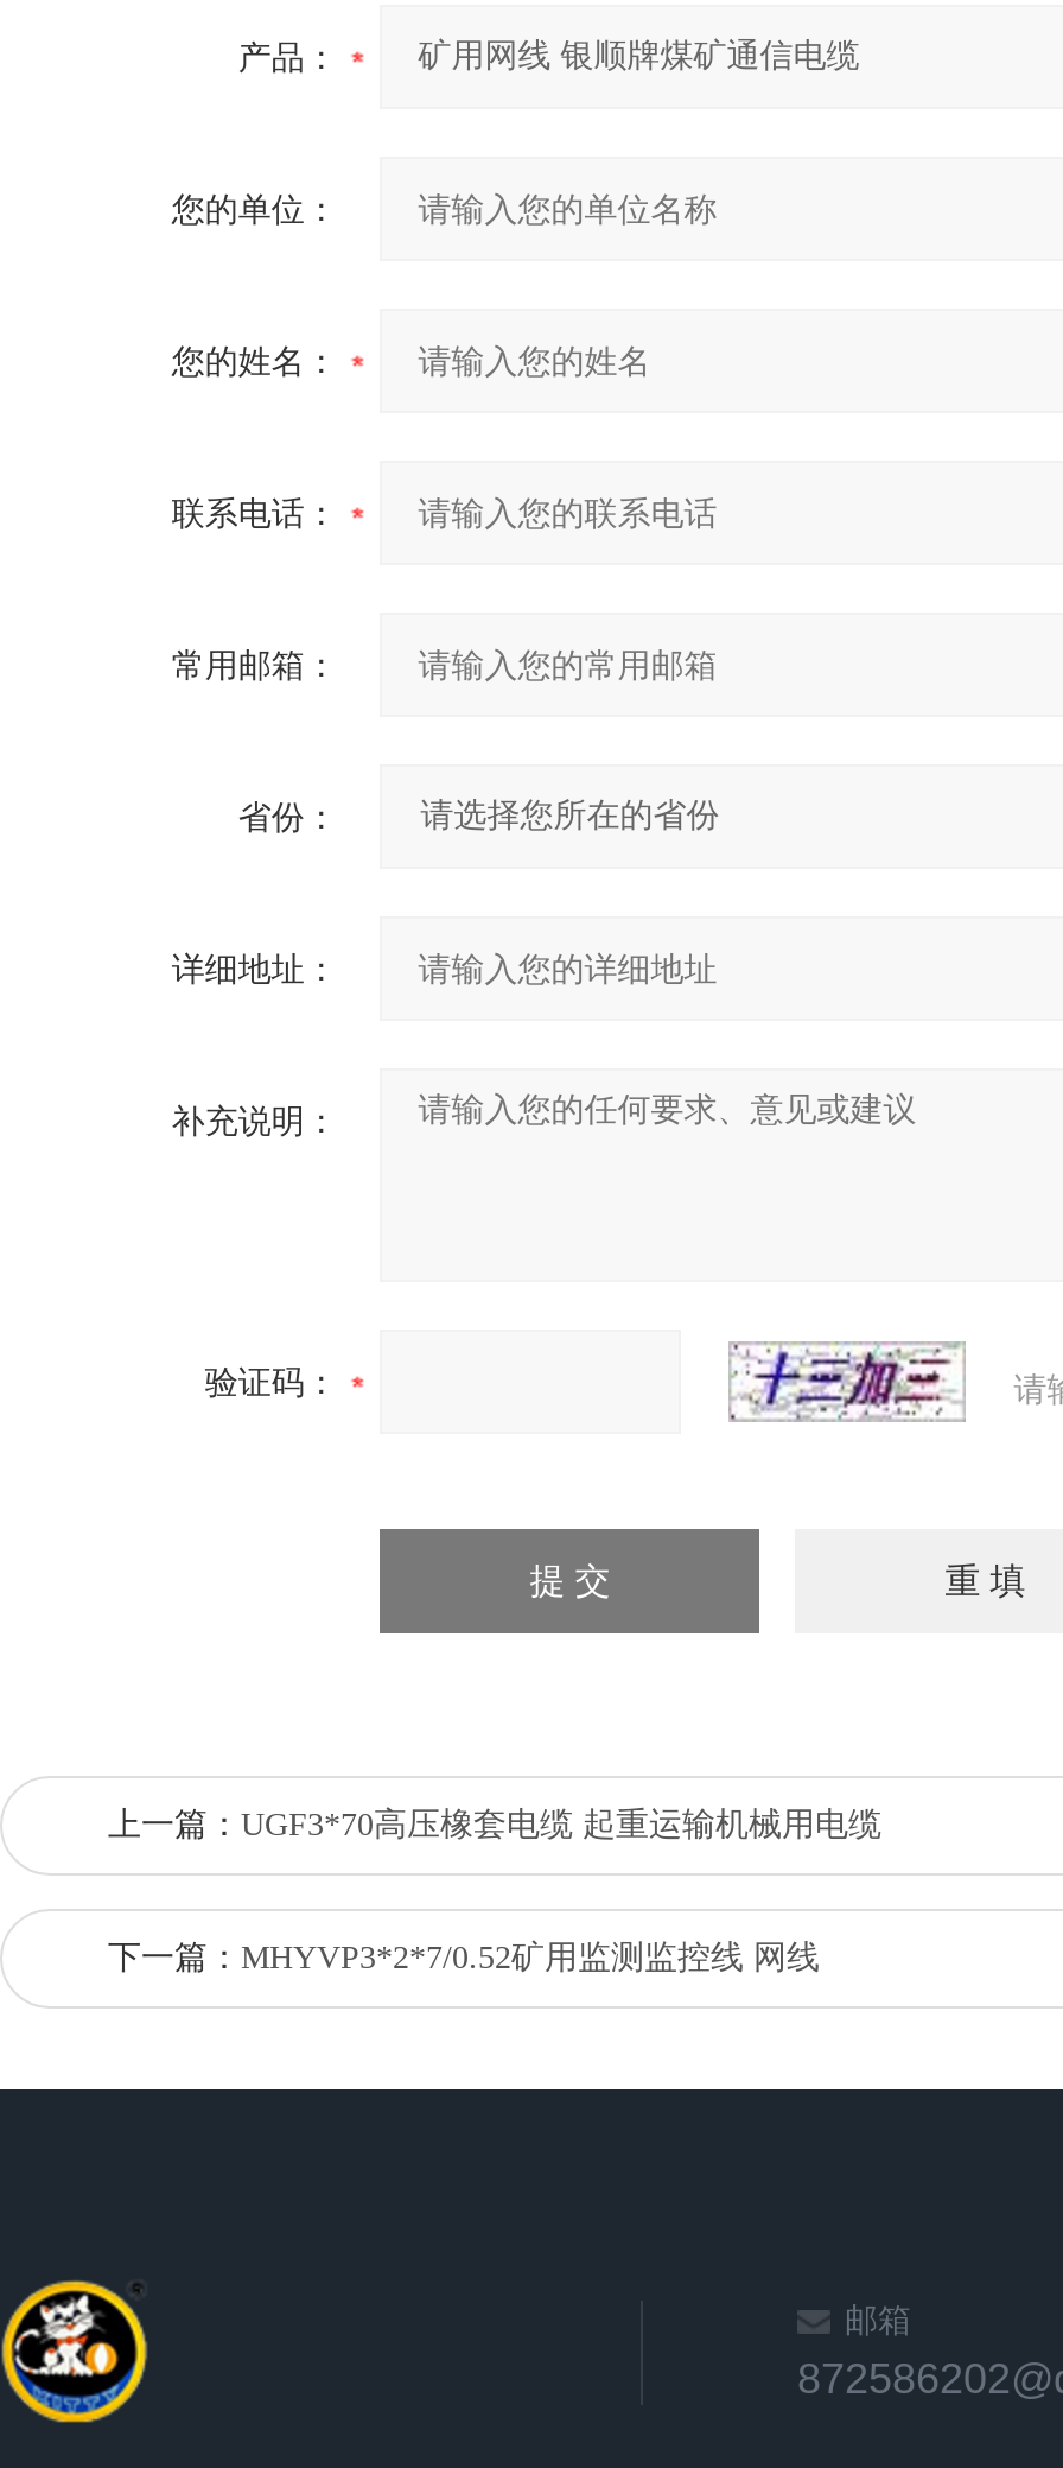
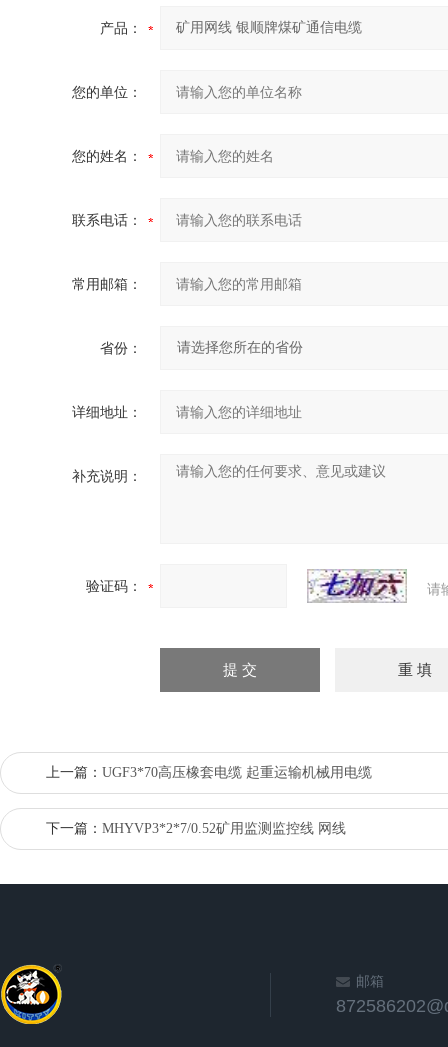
- [image]
+ [image]
